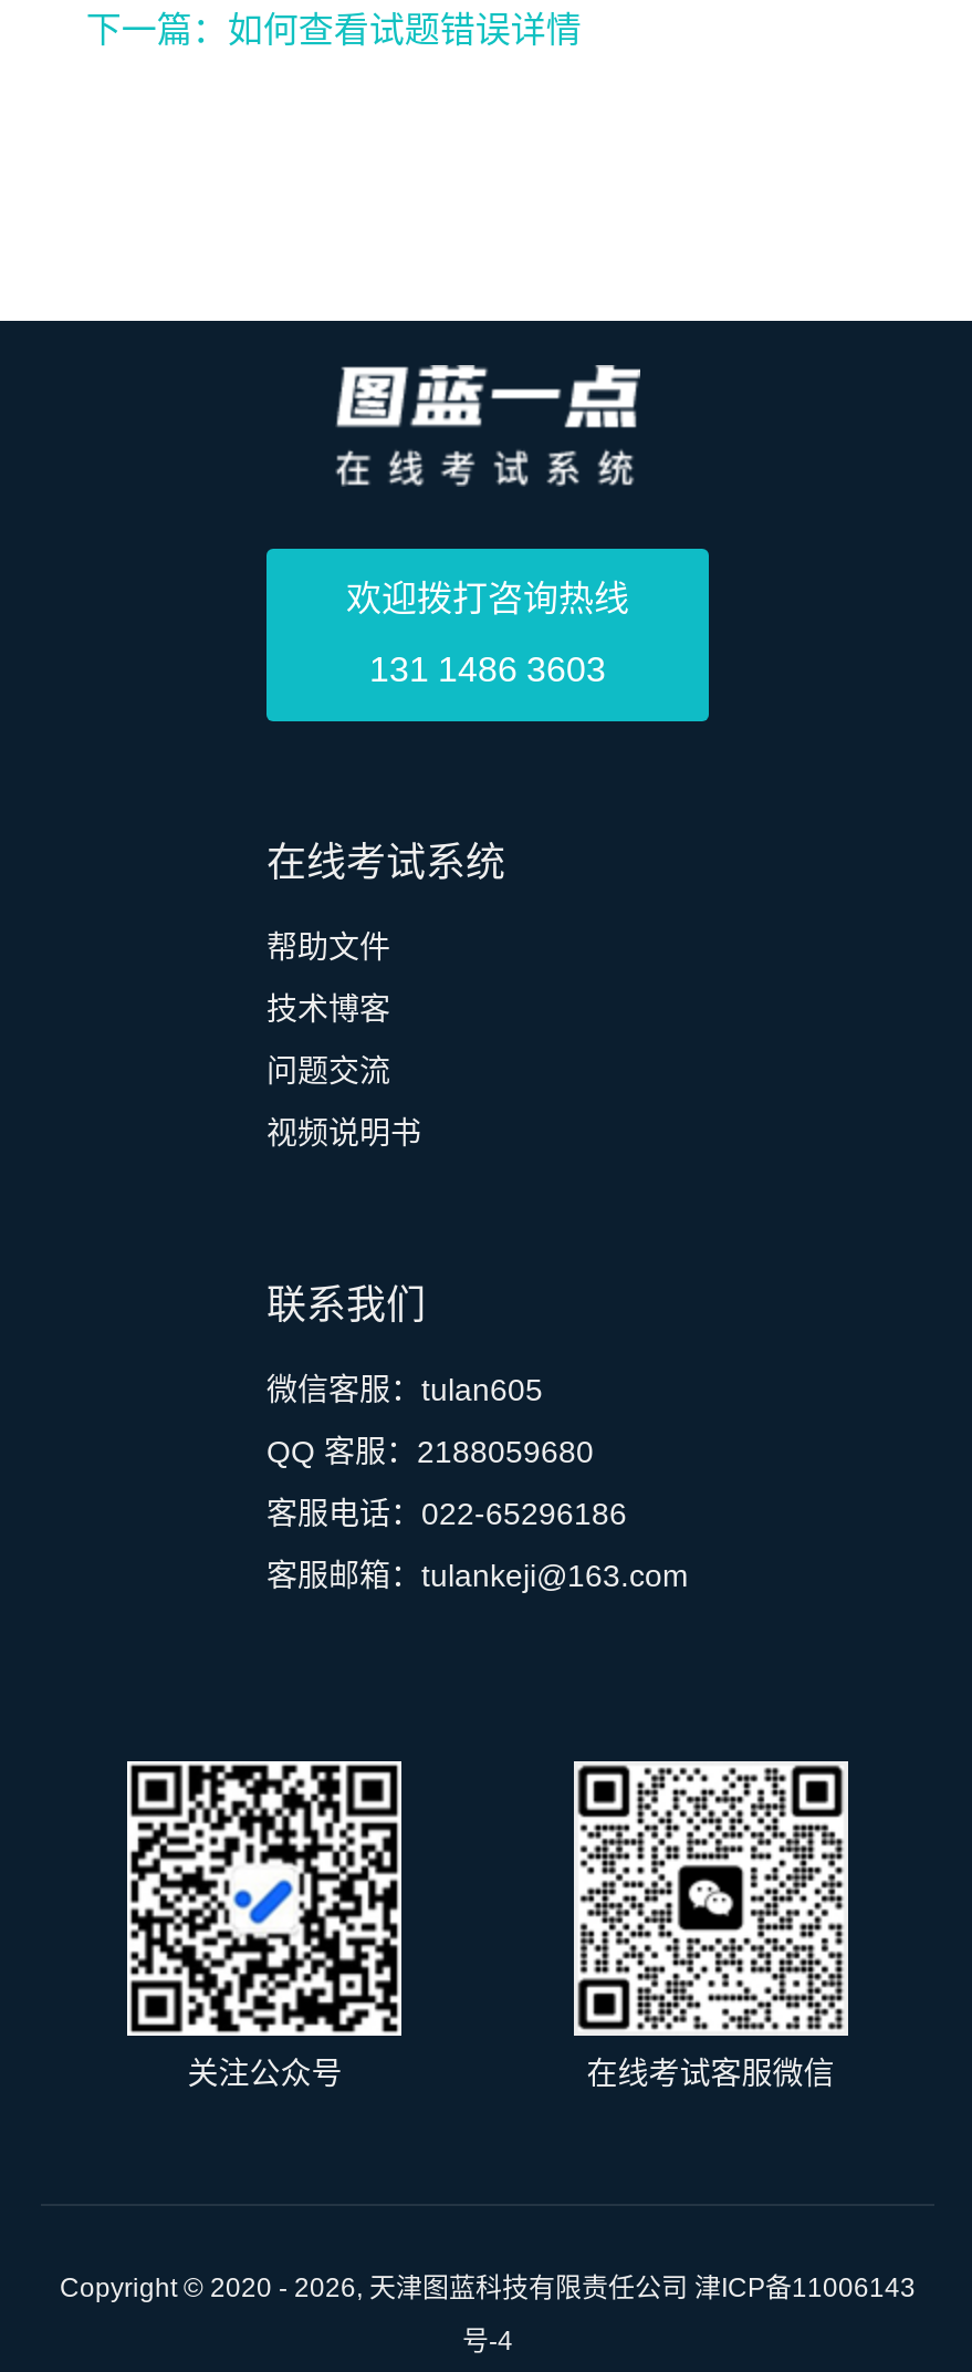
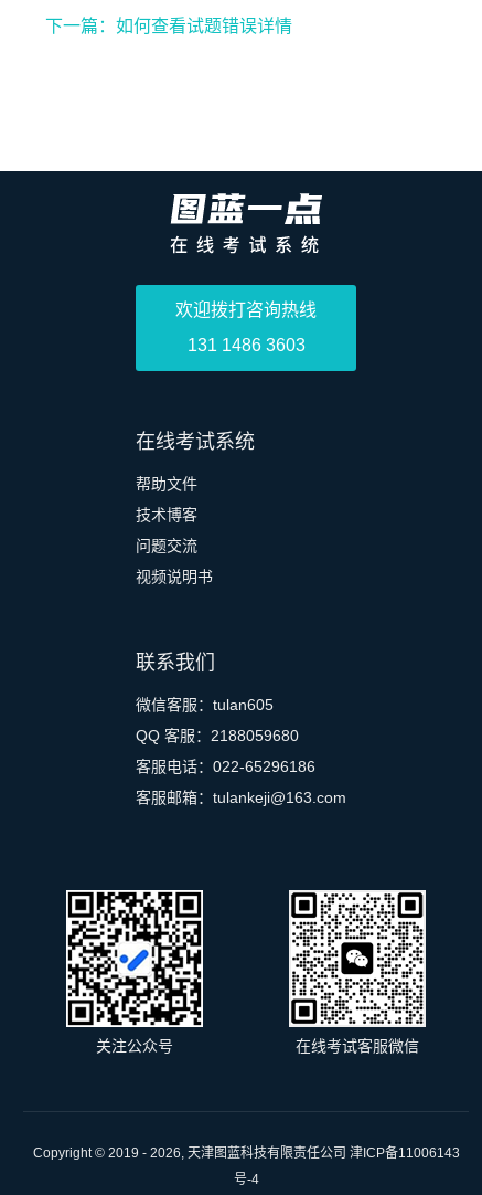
- Copyright © 2020 - 2026,天津图蓝科技有限责任公司 津ICP备11006143
+ Copyright © 2019 - 2026,天津图蓝科技有限责任公司 津ICP备11006143
